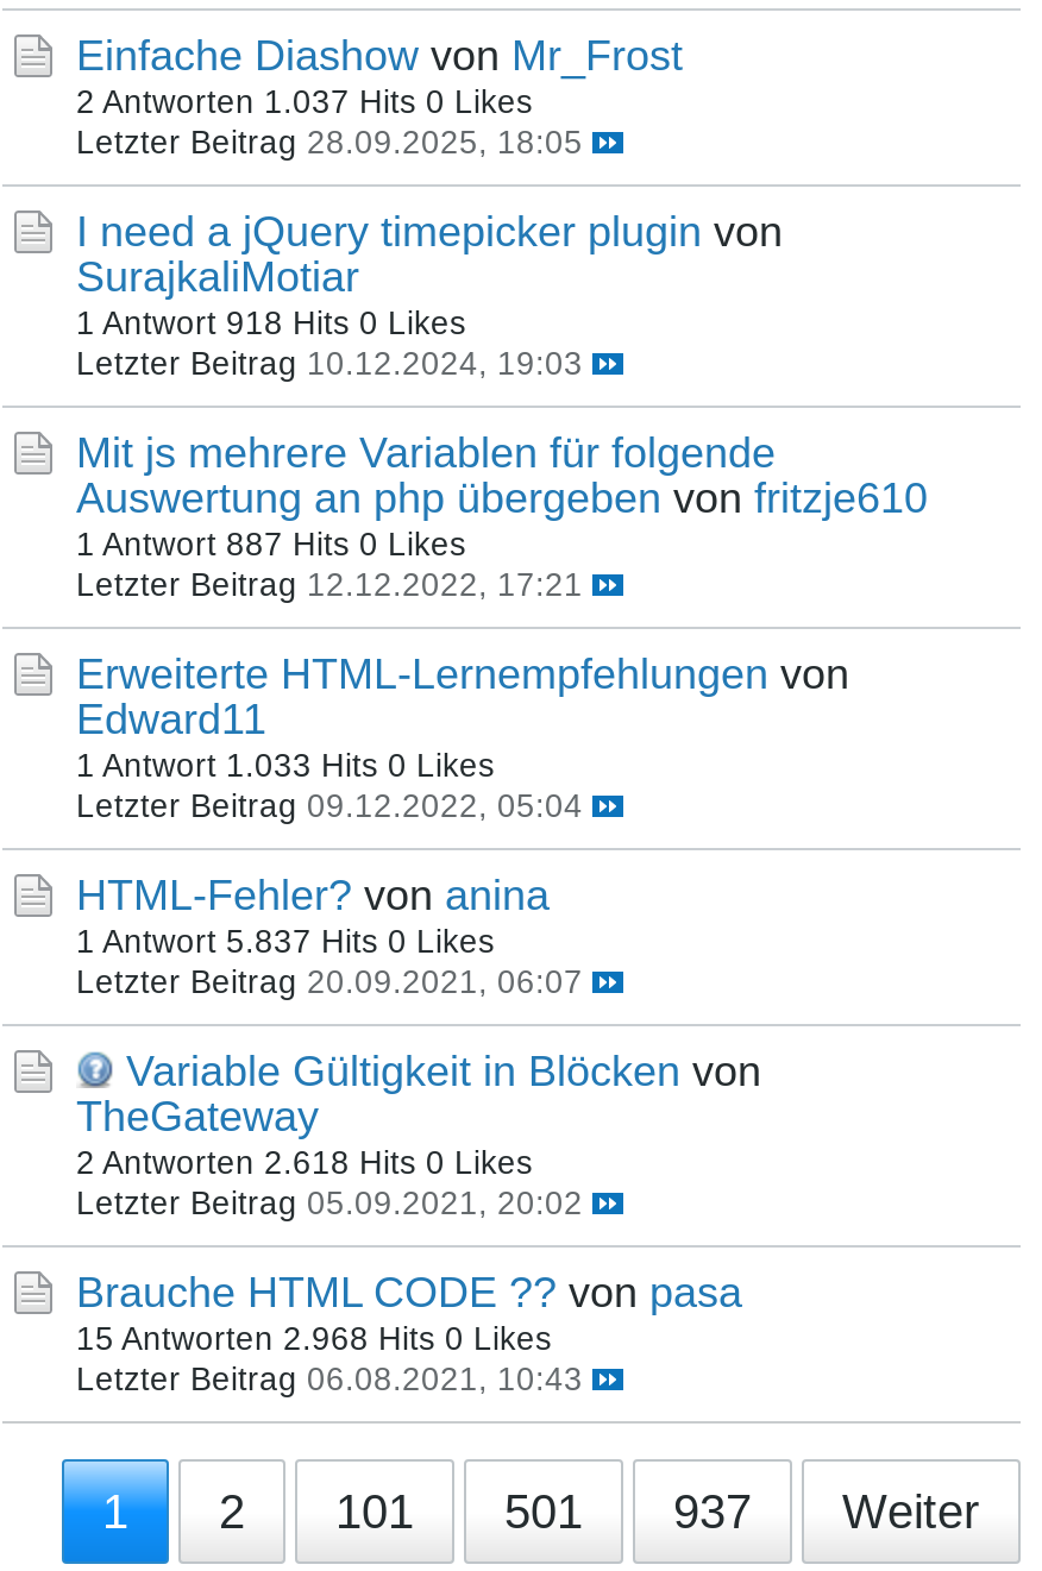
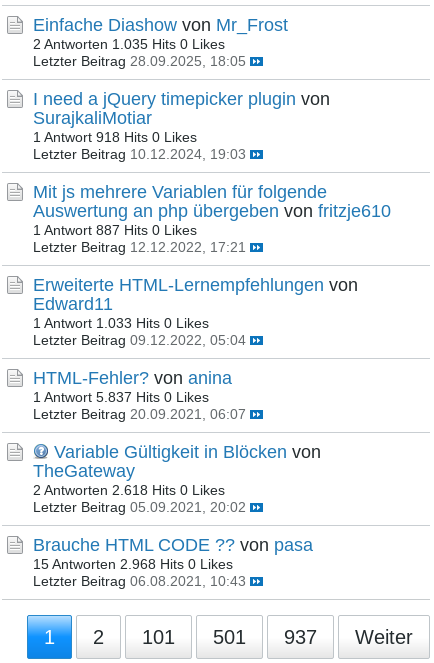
- 2 Antworten 1.037 Hits 0 Likes
+ 2 Antworten 1.035 Hits 0 Likes
